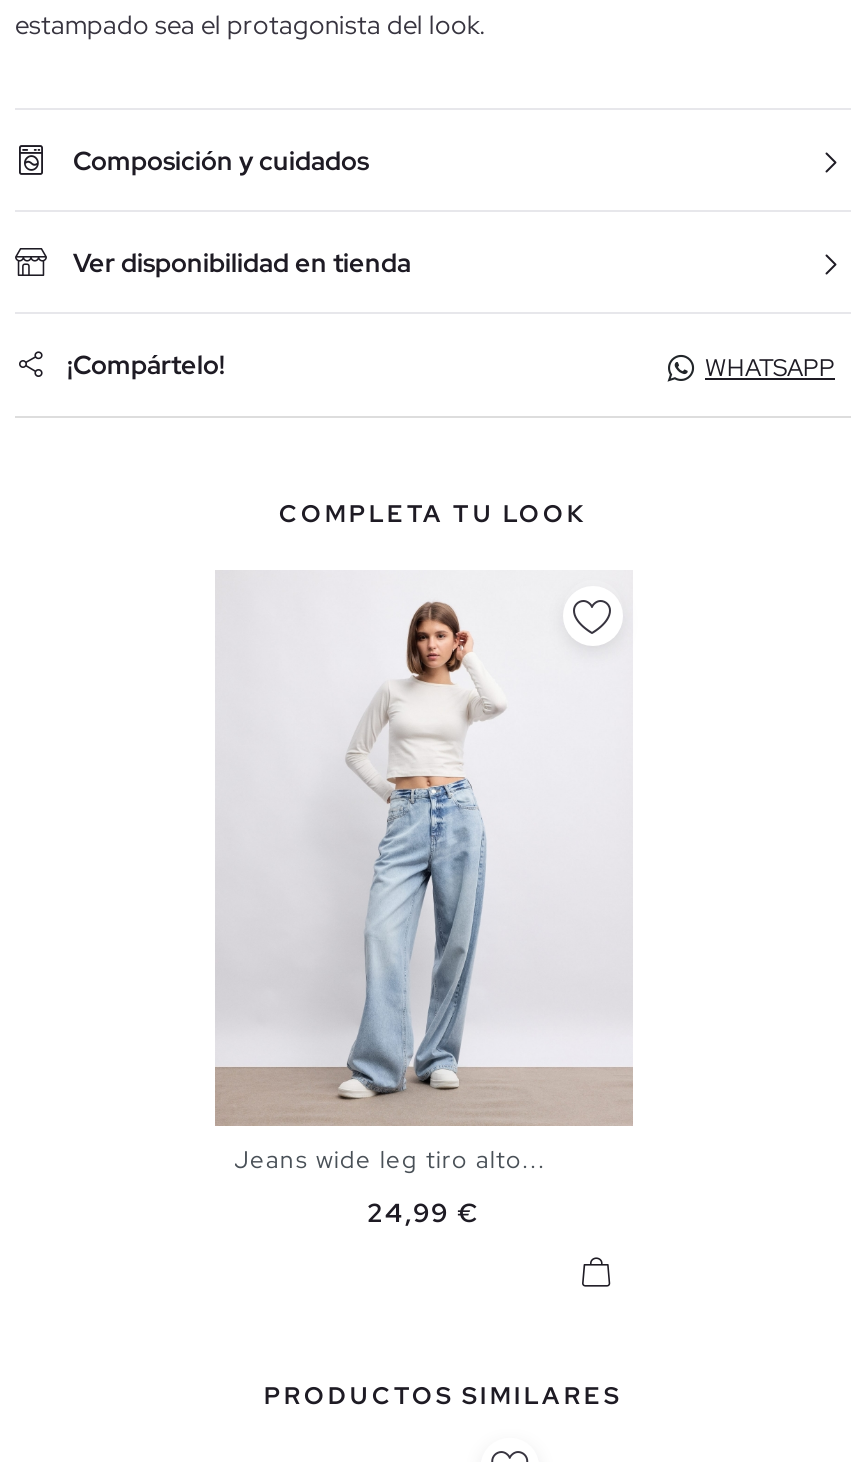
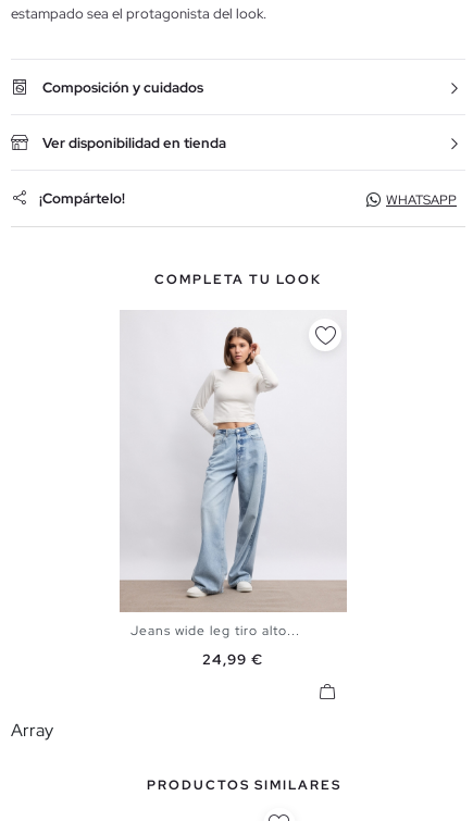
+ Array
